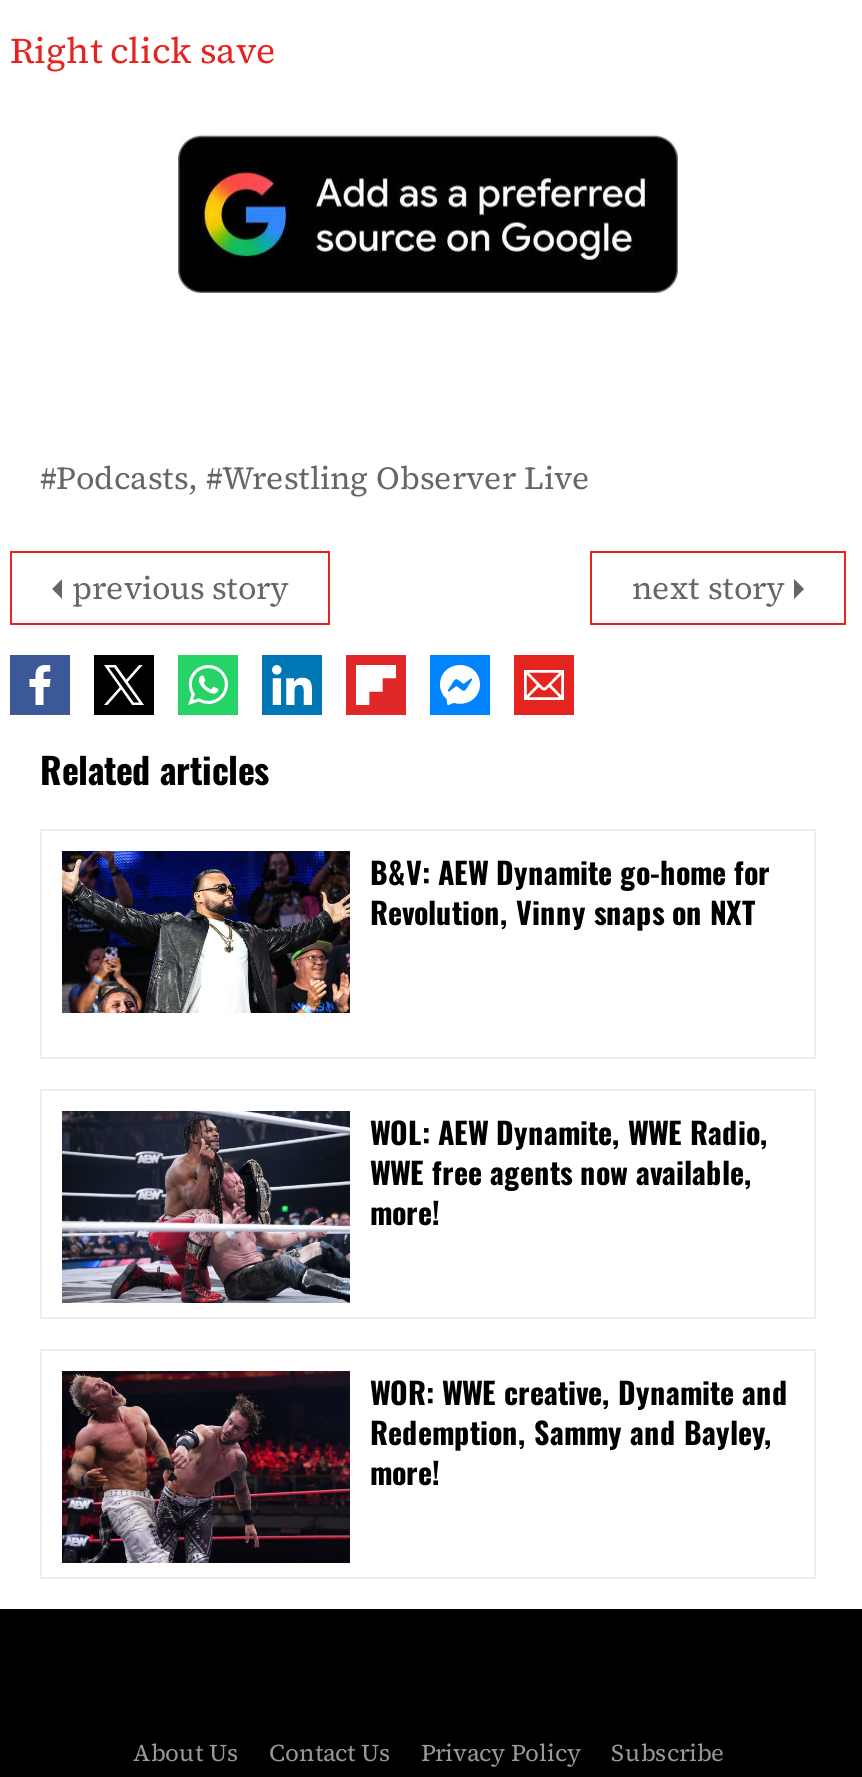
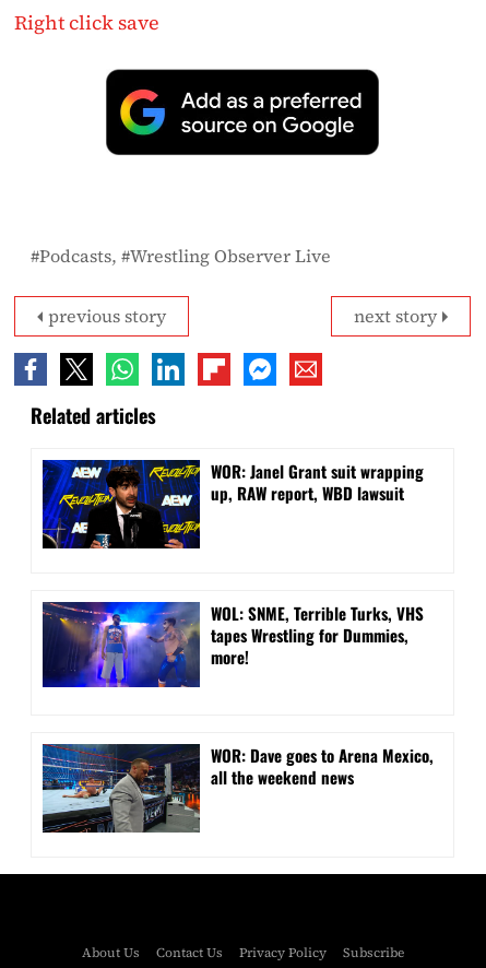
- [image]
- B&V: AEW Dynamite go-home for
- Revolution, Vinny snaps on NXT
+ [image]
+ WOR: Janel Grant suit wrapping
+ up, RAW report, WBD lawsuit

- [image]
- WOL: AEW Dynamite, WWE Radio,
- WWE free agents now available,
+ [image]
+ WOL: SNME, Terrible Turks, VHS
+ tapes Wrestling for Dummies,

- [image]
- WOR: WWE creative, Dynamite and
- Redemption, Sammy and Bayley,
- more!
+ [image]
+ WOR: Dave goes to Arena Mexico,
+ all the weekend news
